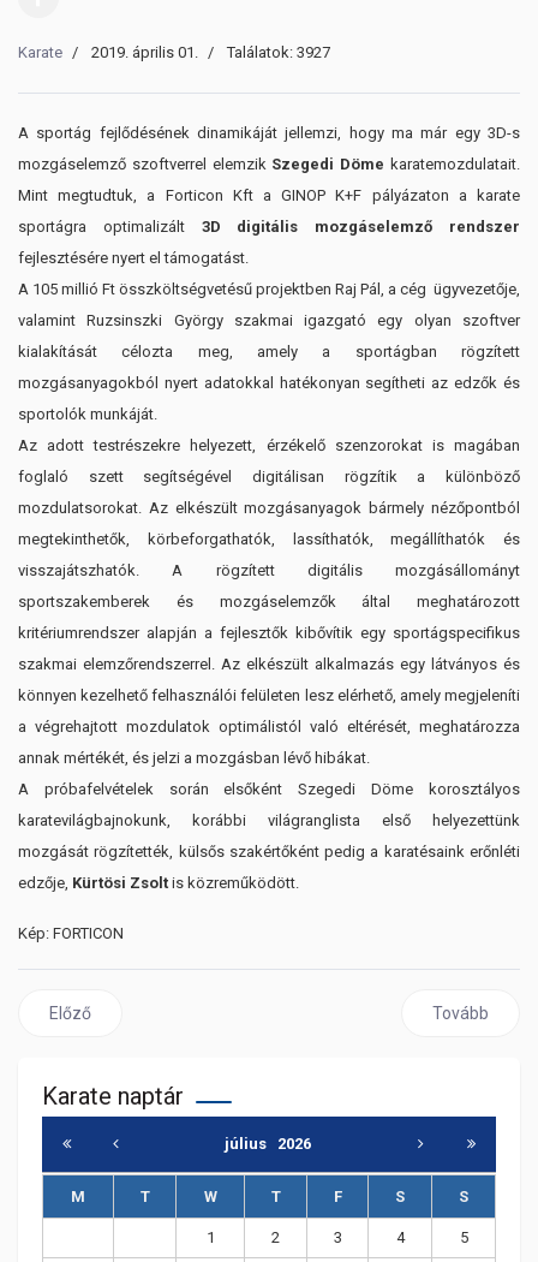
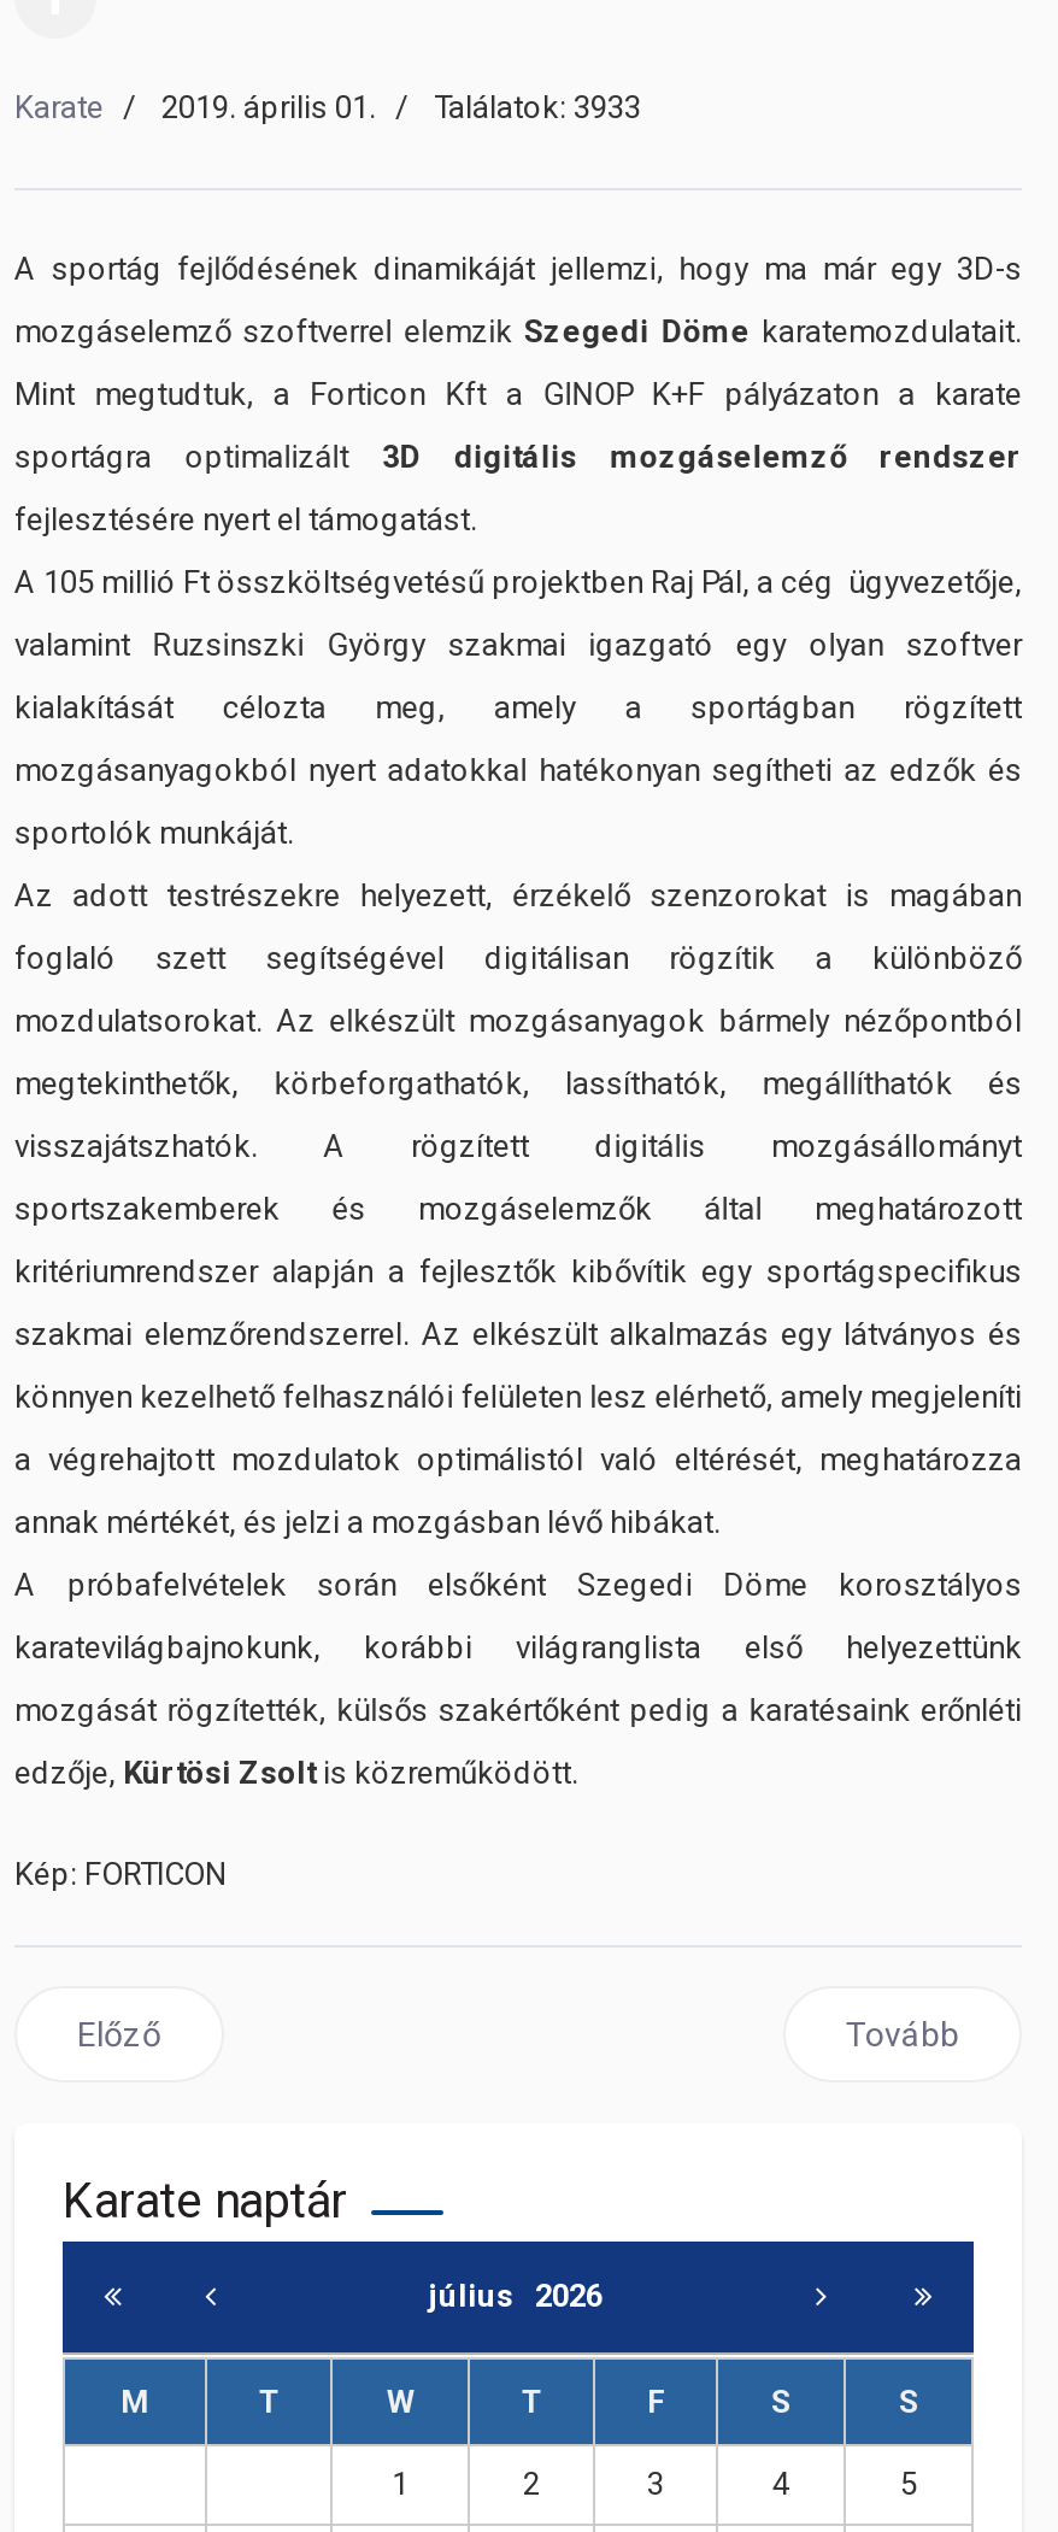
- Karate 2019. április 01. Találatok: 3927
+ Karate 2019. április 01. Találatok: 3933
